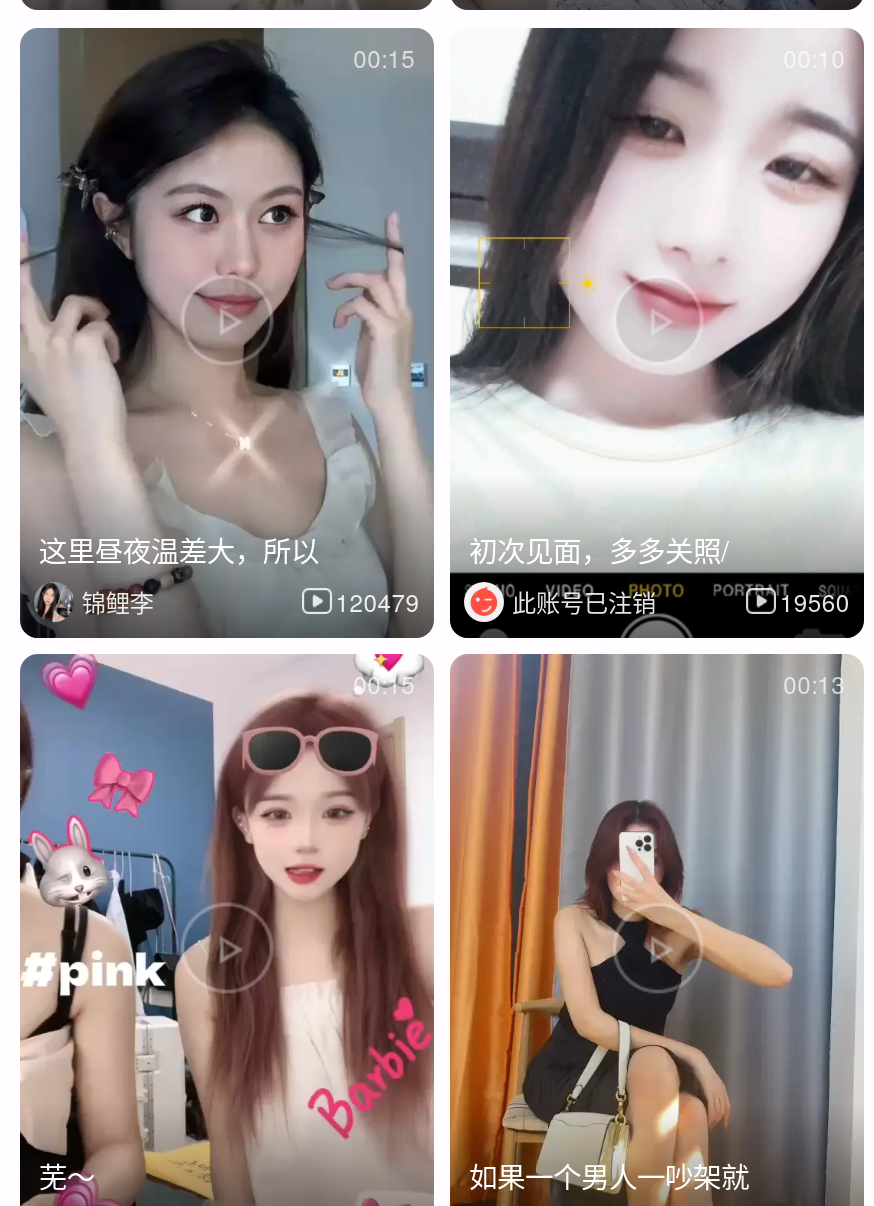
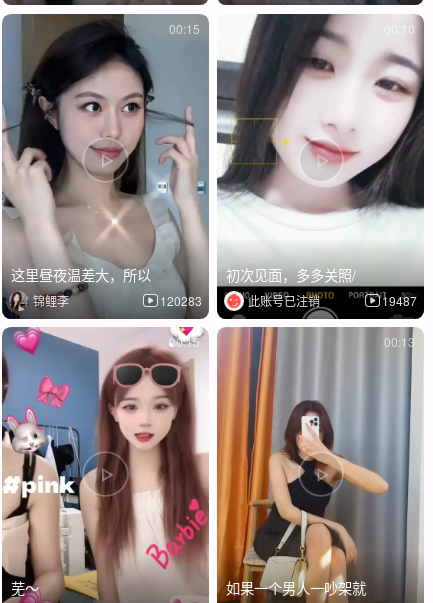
- 120479
+ 120283

- 19560
+ 19487
